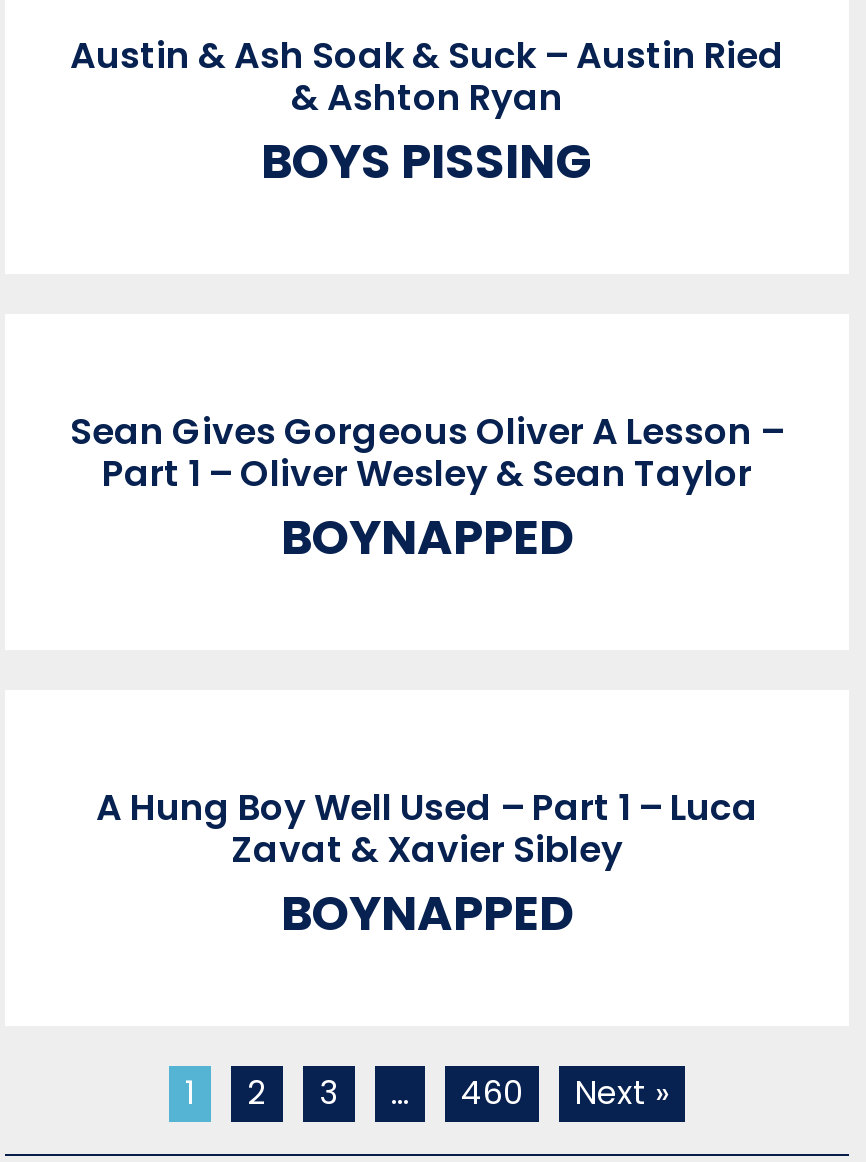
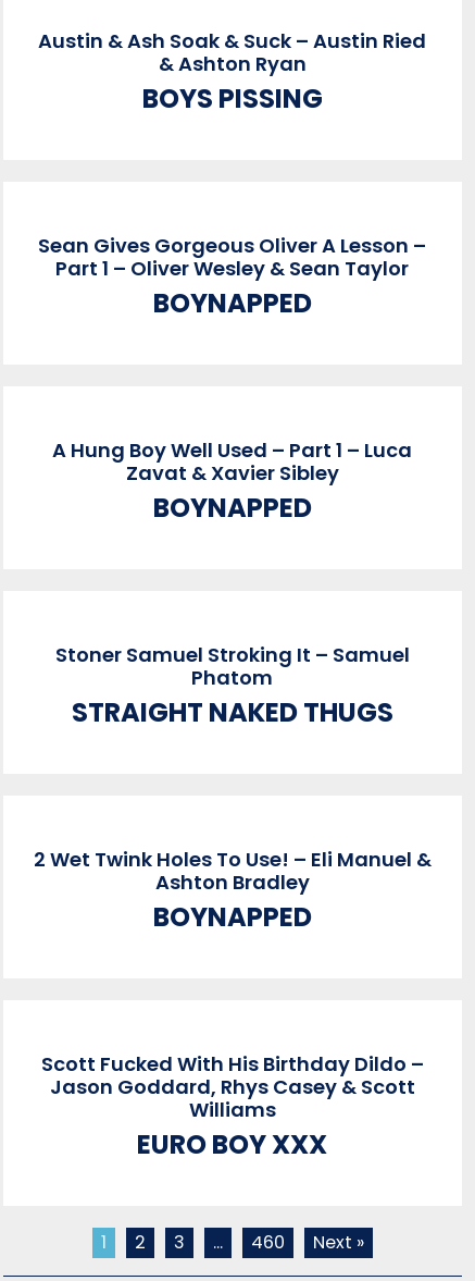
+ 2 Wet Twink Holes To Use! – Eli Manuel &
+ Ashton Bradley
+ BOYNAPPED

+ Scott Fucked With His Birthday Dildo –
+ Jason Goddard, Rhys Casey & Scott
+ Williams
+ EURO BOY XXX

+ Stoner Samuel Stroking It – Samuel
+ Phatom
+ STRAIGHT NAKED THUGS
